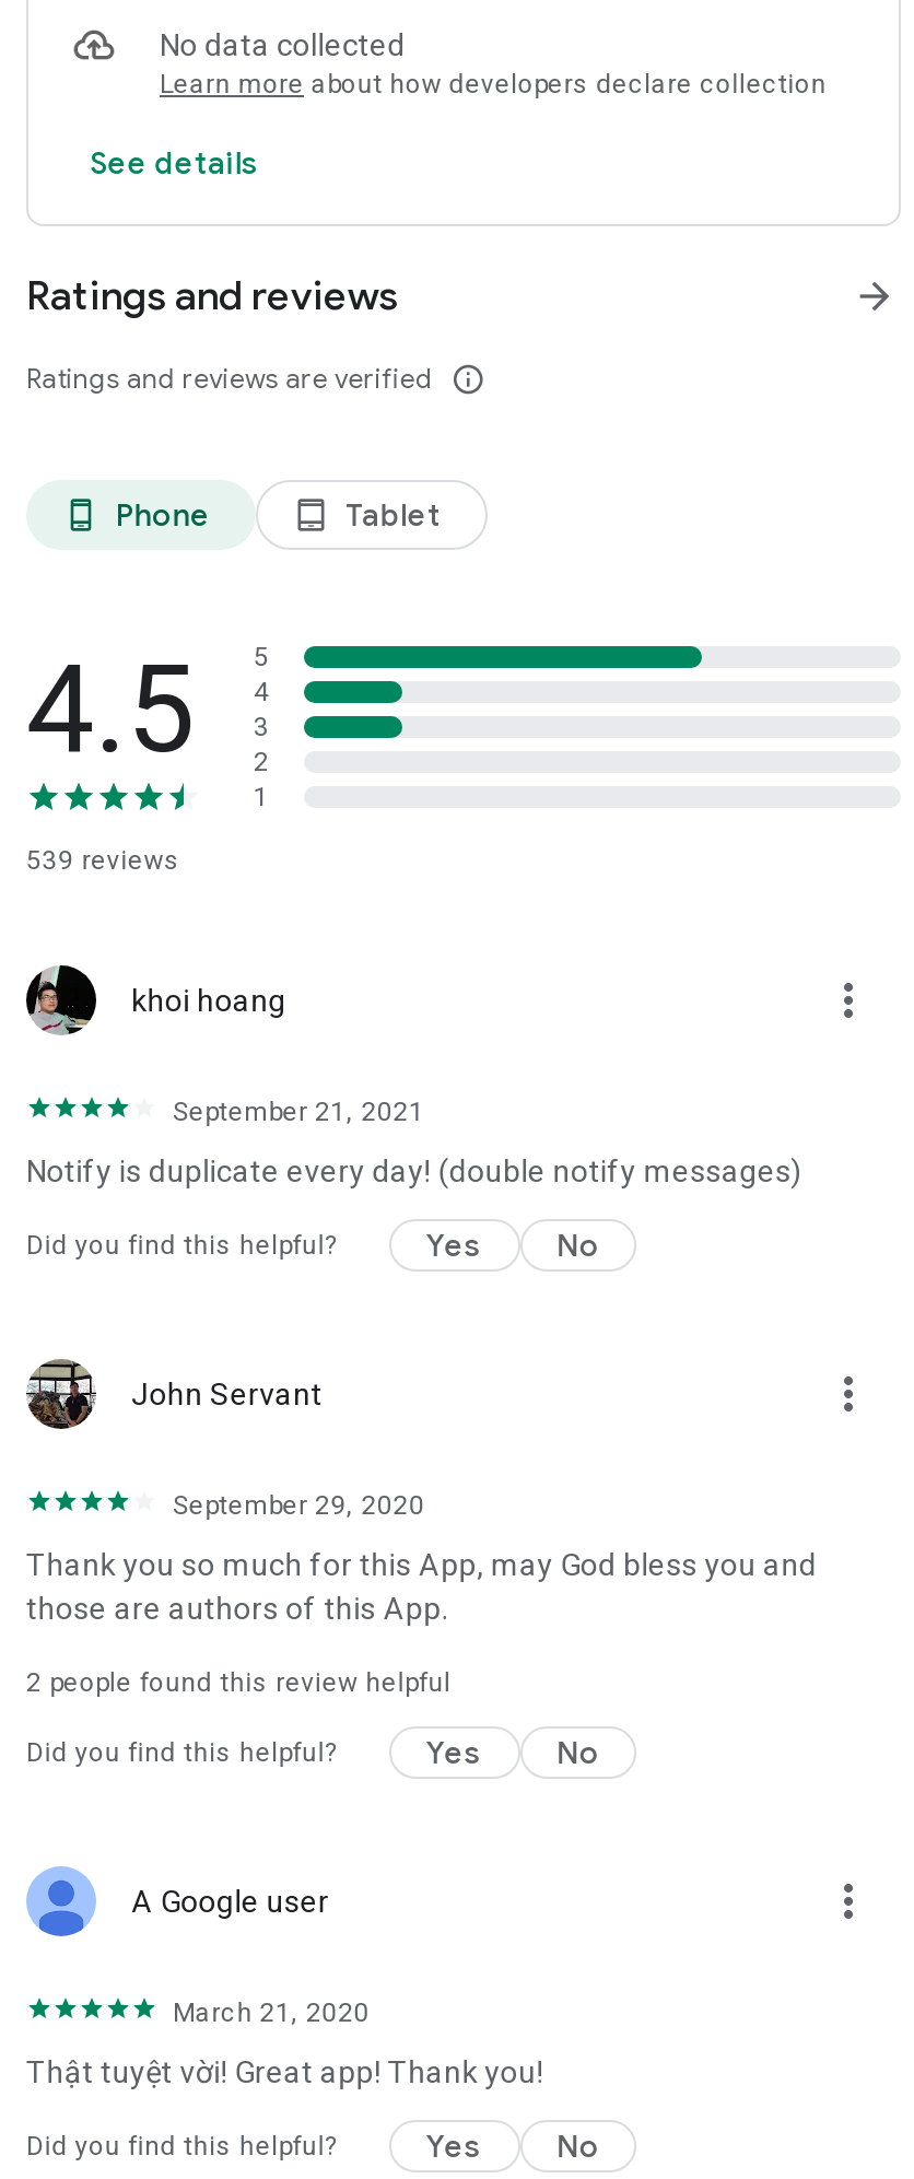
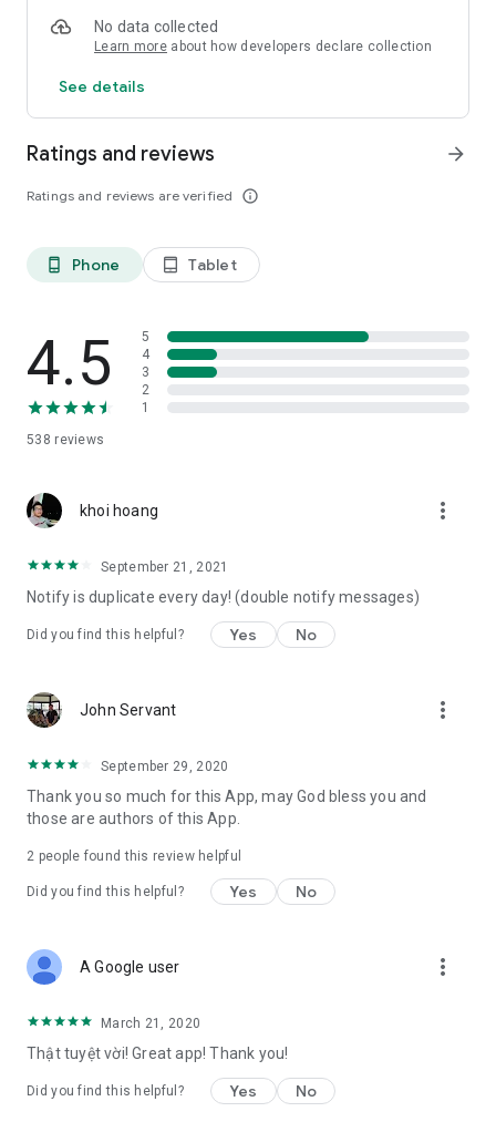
- 539 reviews
+ 538 reviews
